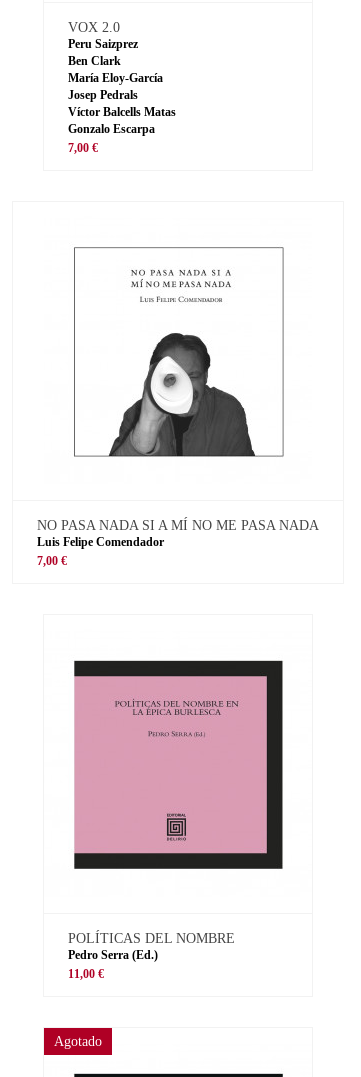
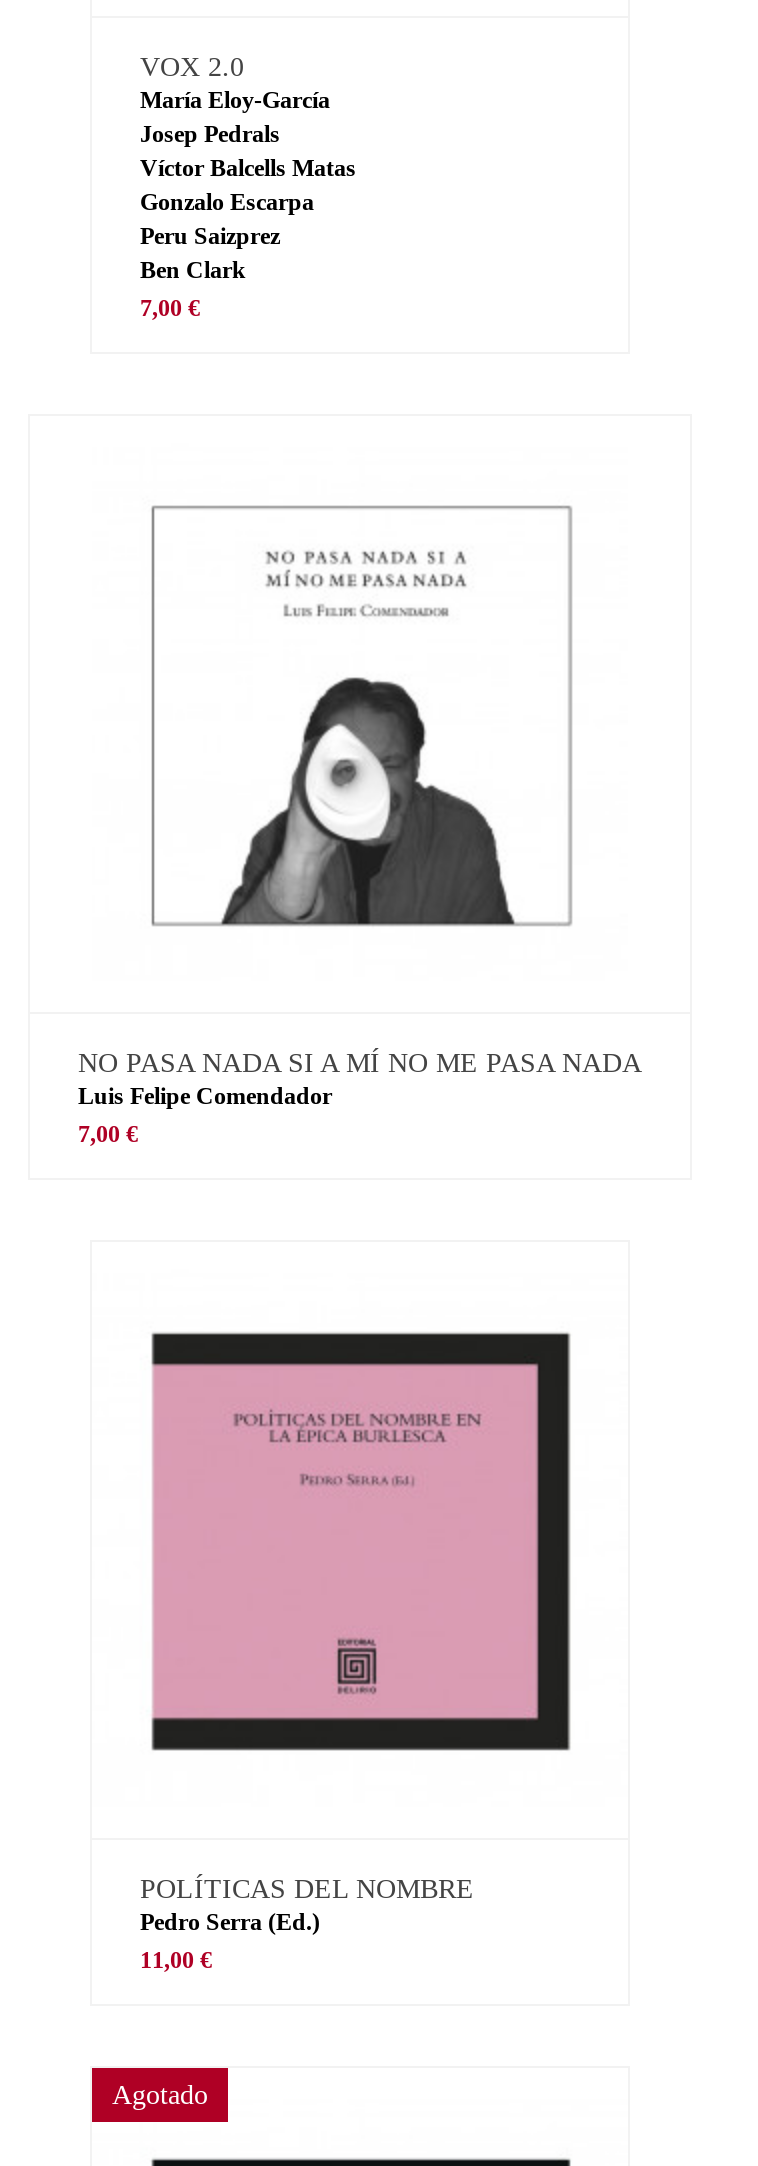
moved down: Peru Saizprez | Ben Clark

moved up: María Eloy-García | Josep Pedrals | Víctor Balcells Matas | Gonzalo Escarpa
